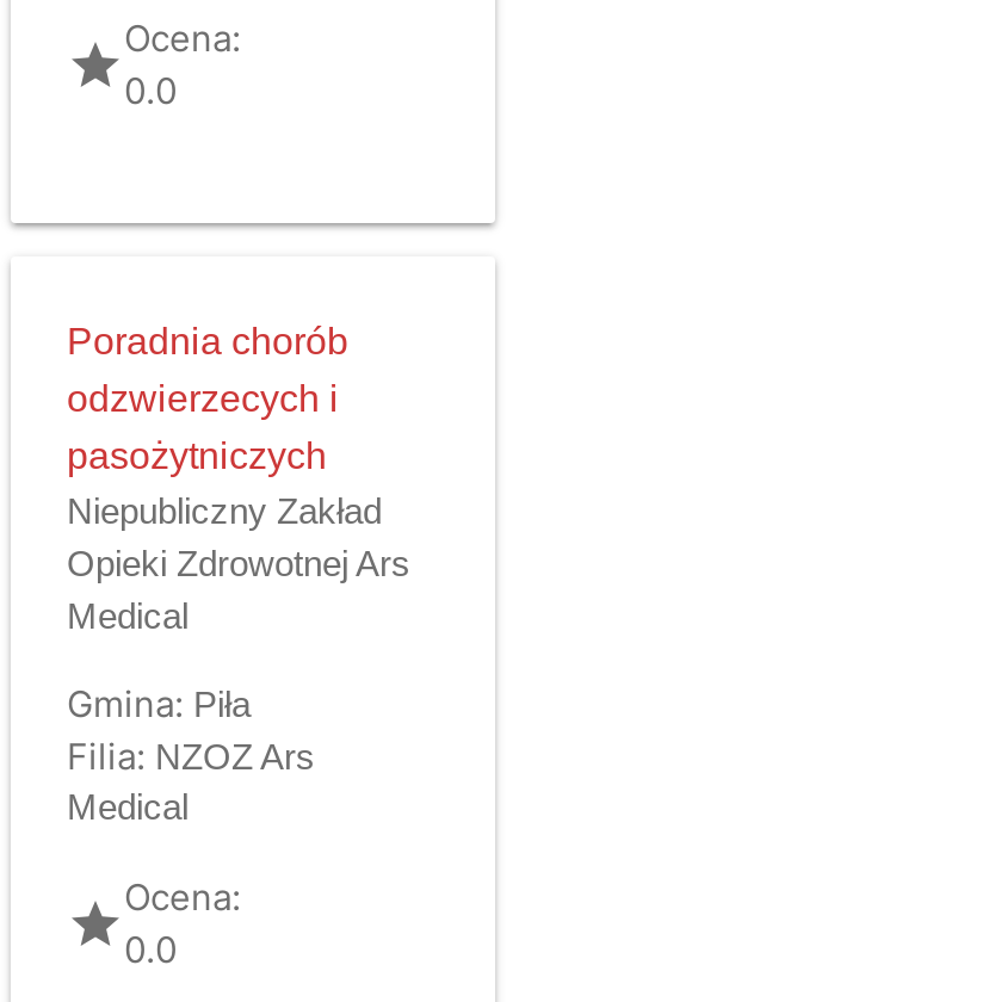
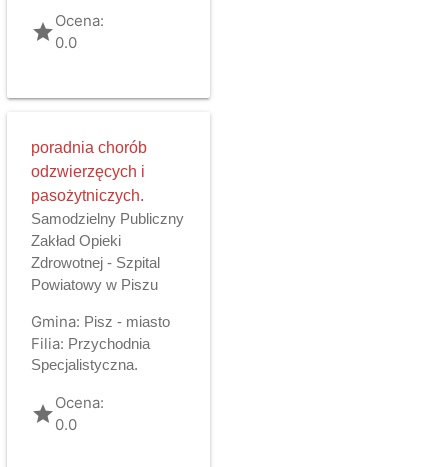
- Poradnia chorób
- odzwierzecych i
- pasożytniczych
- Niepubliczny Zakład
- Opieki Zdrowotnej Ars
- Medical
+ poradnia chorób
+ odzwierzęcych i
+ pasożytniczych.
+ Samodzielny Publiczny
+ Zakład Opieki
+ Zdrowotnej - Szpital
+ Powiatowy w Piszu

- Gmina: Piła
- Filia: NZOZ Ars
- Medical
+ Gmina: Pisz - miasto
+ Filia: Przychodnia
+ Specjalistyczna.
